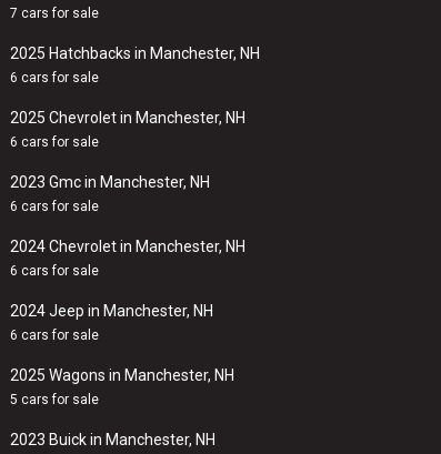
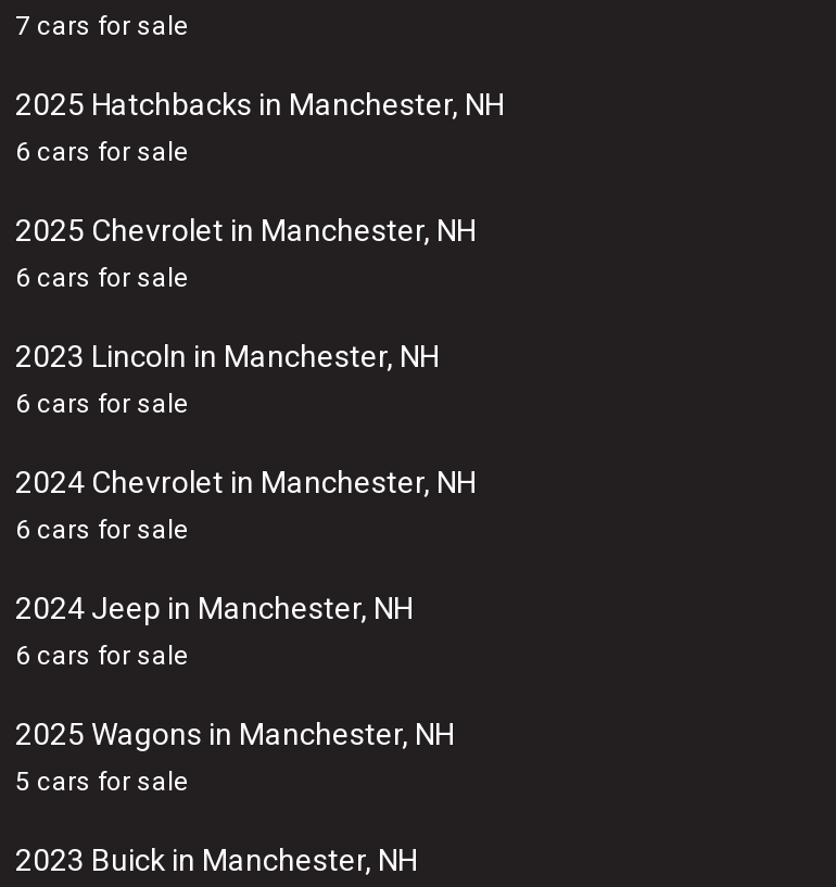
- 2023 Gmc in Manchester, NH
+ 2023 Lincoln in Manchester, NH
